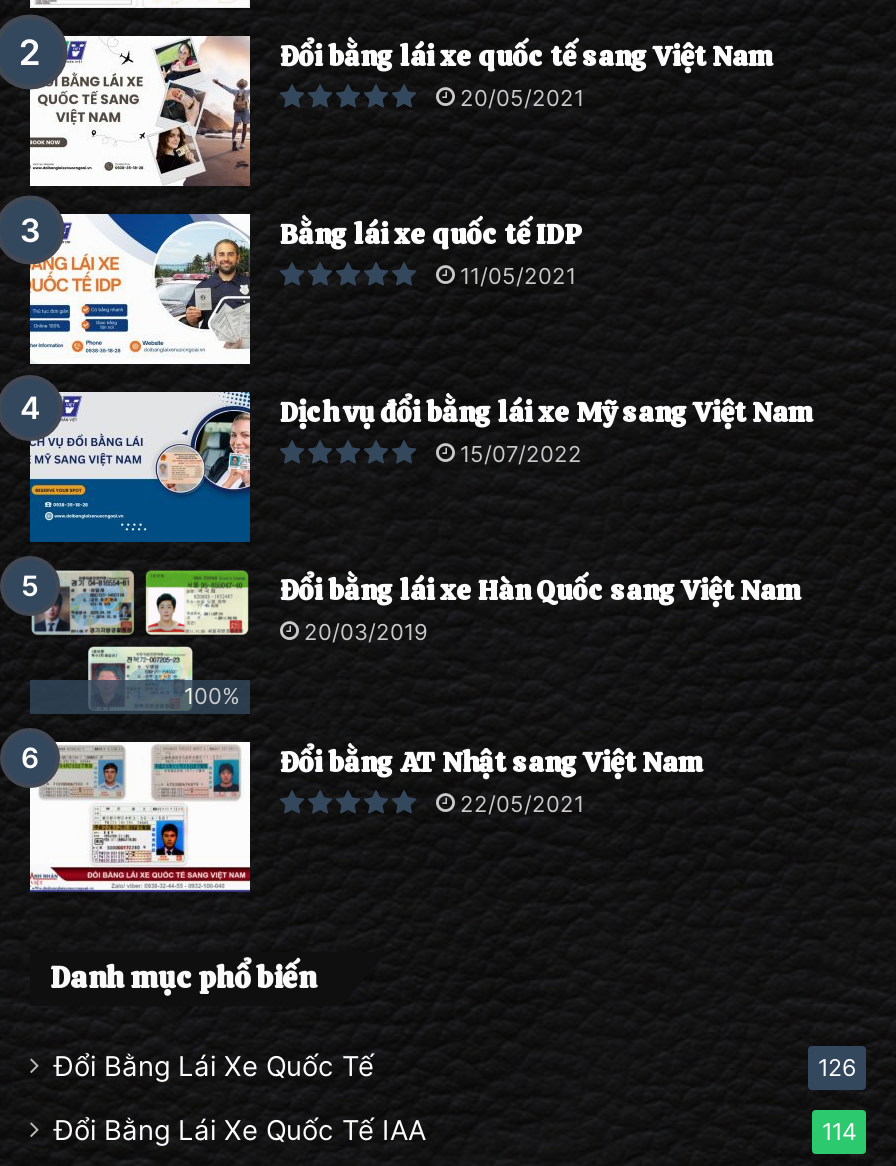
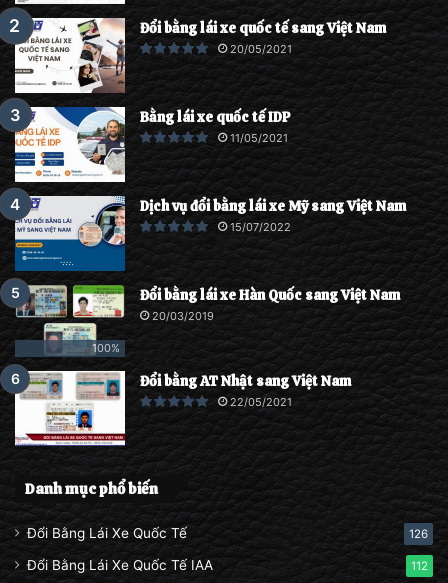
- 114
+ 112
